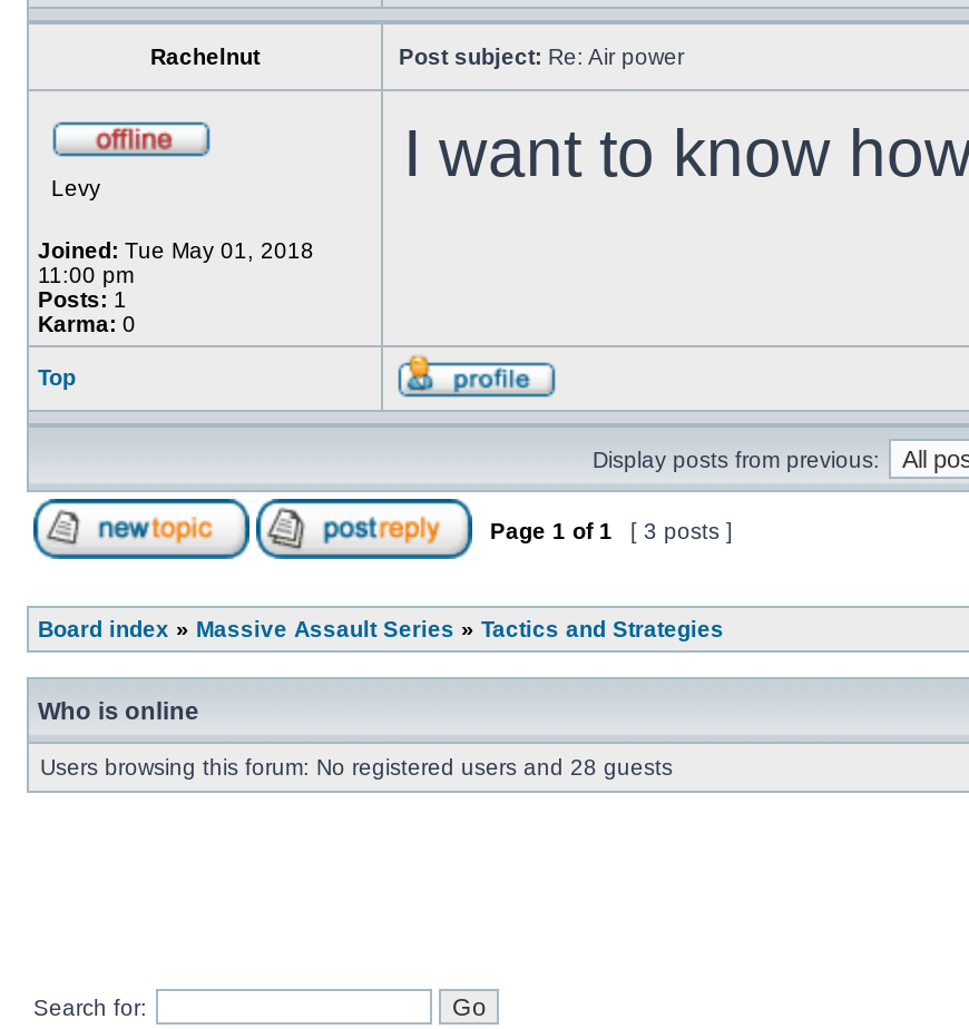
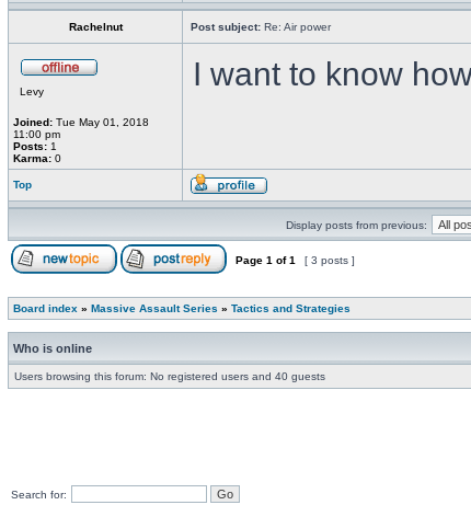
- Users browsing this forum: No registered users and 28 guests
+ Users browsing this forum: No registered users and 40 guests
